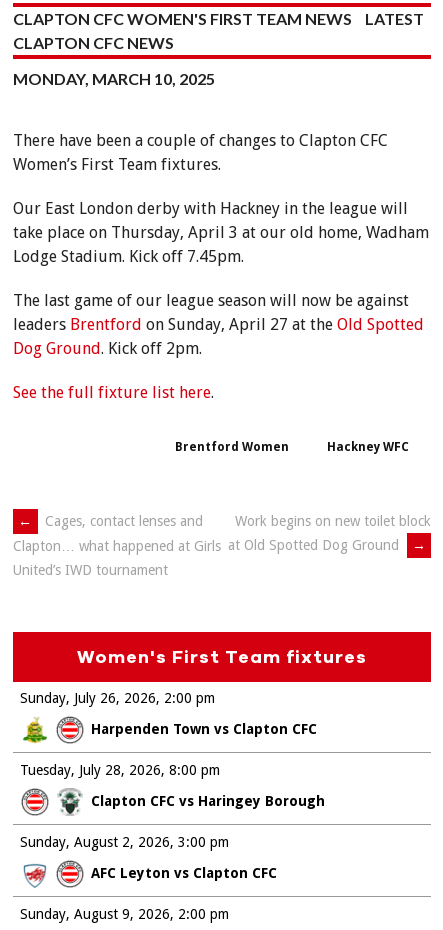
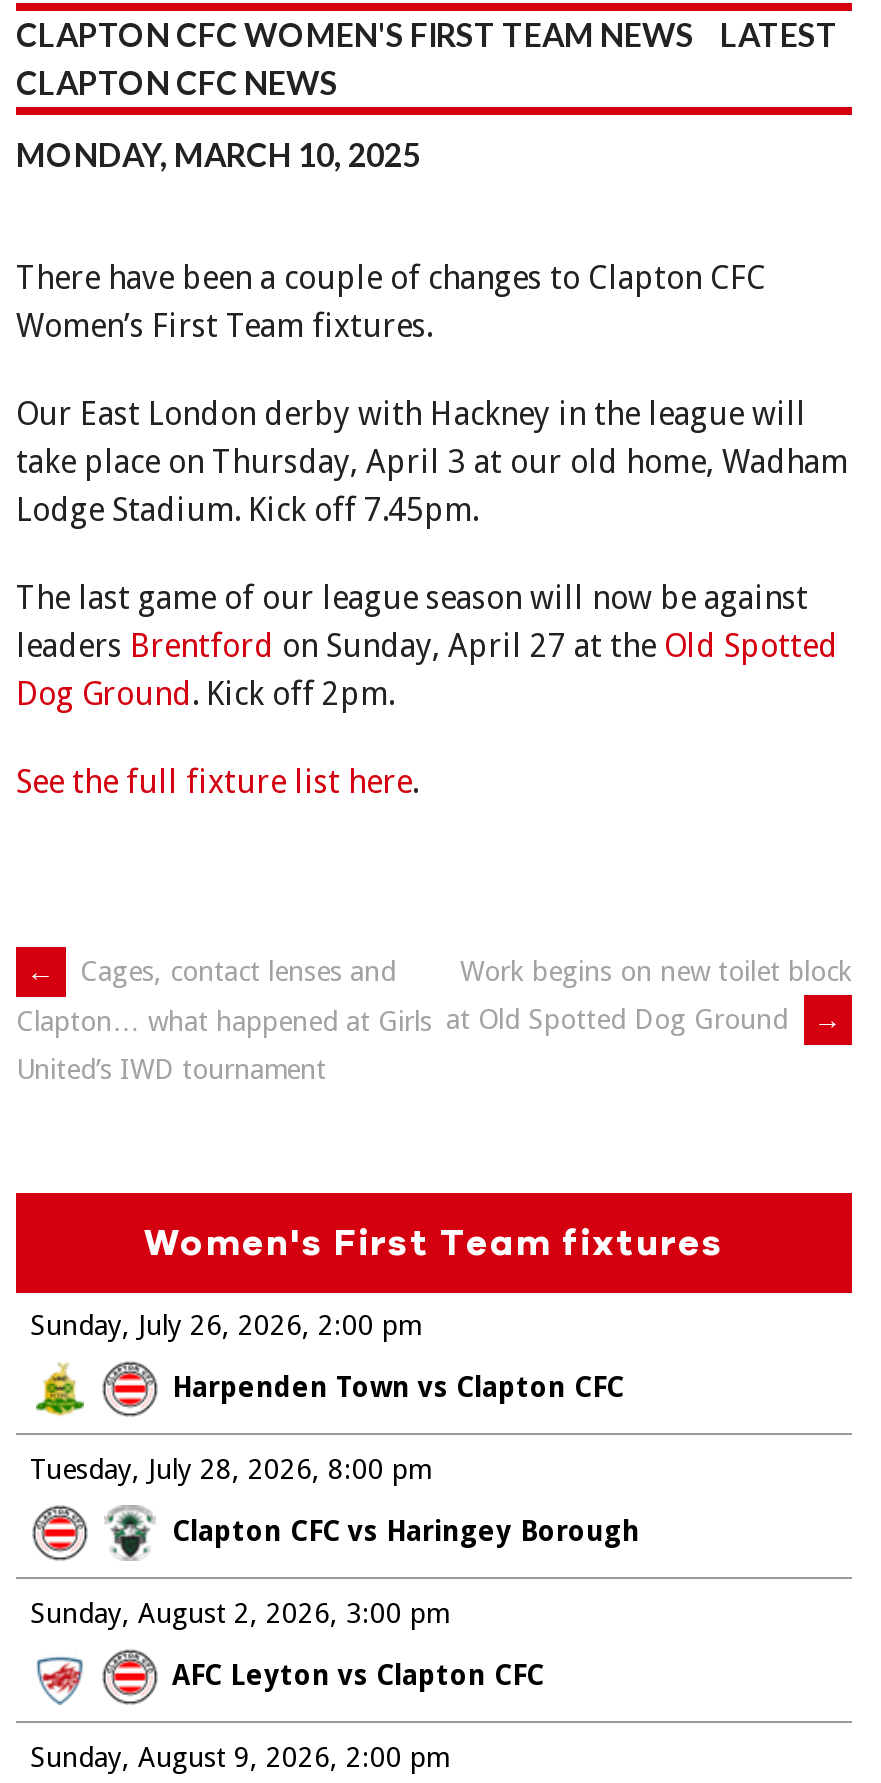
- Brentford Women
- Hackney WFC
